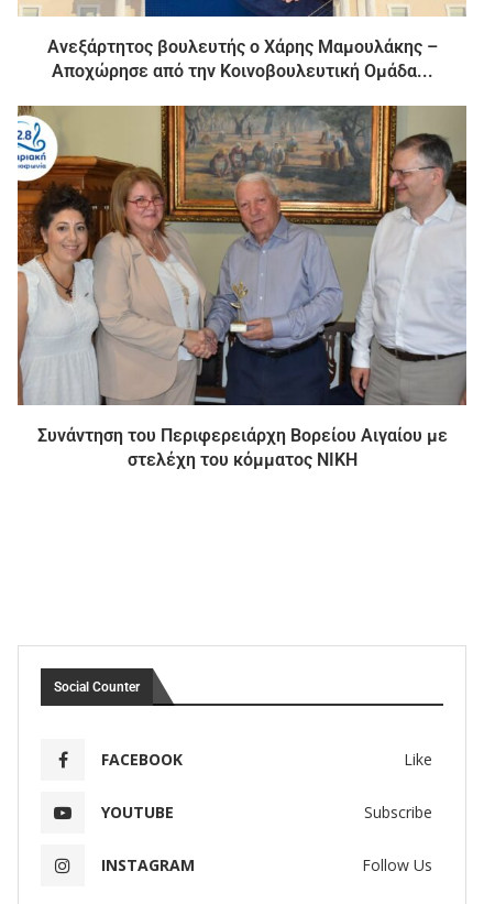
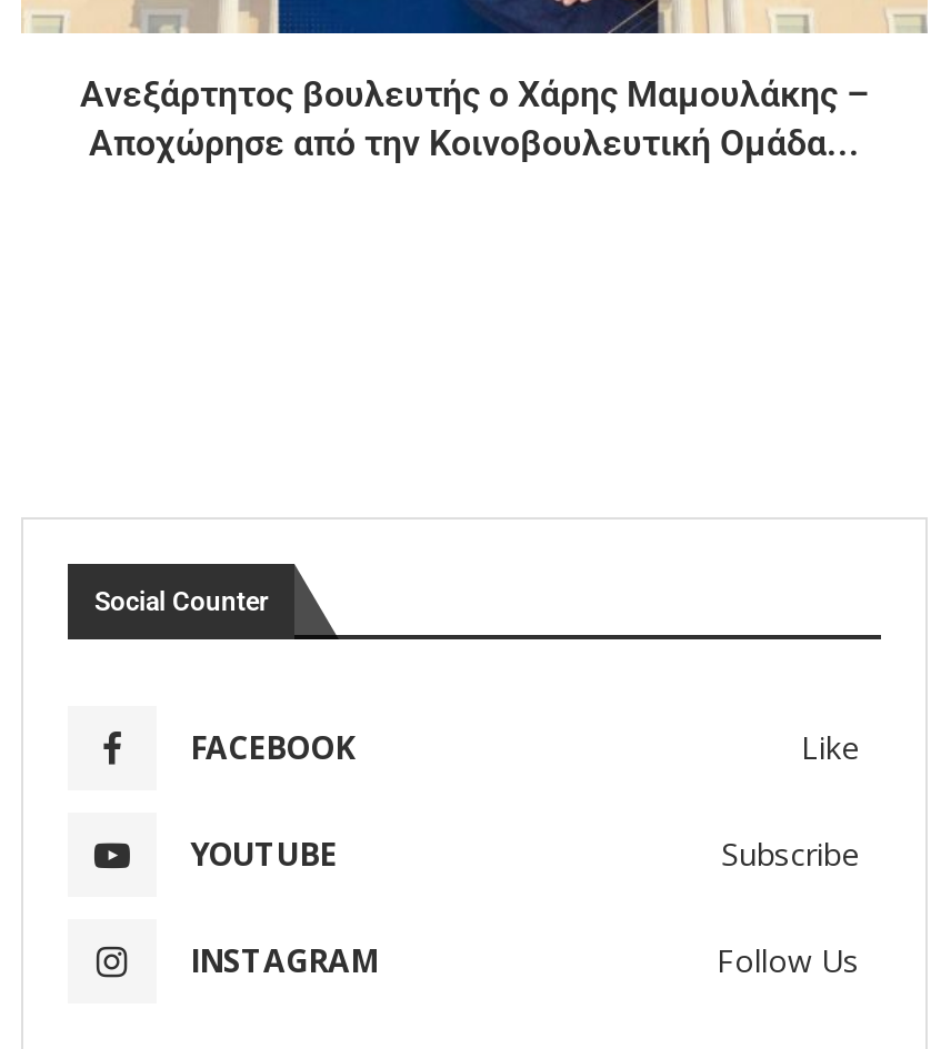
- [image]
- Συνάντηση του Περιφερειάρχη Βορείου Αιγαίου με
- στελέχη του κόμματος ΝΙΚΗ
